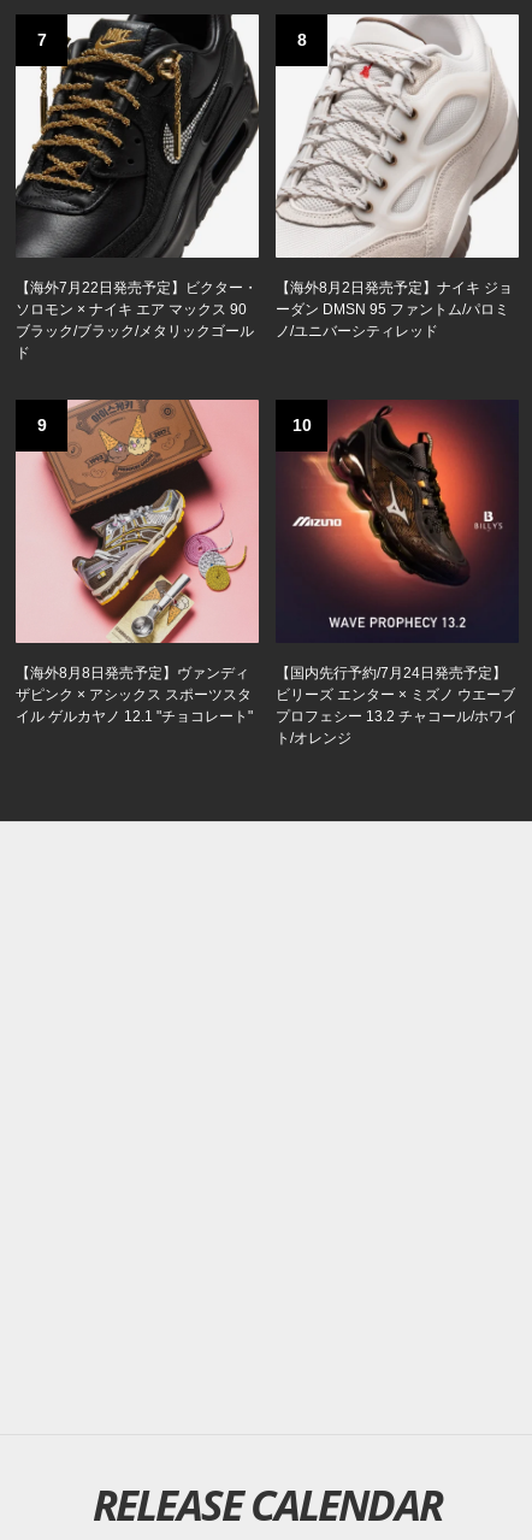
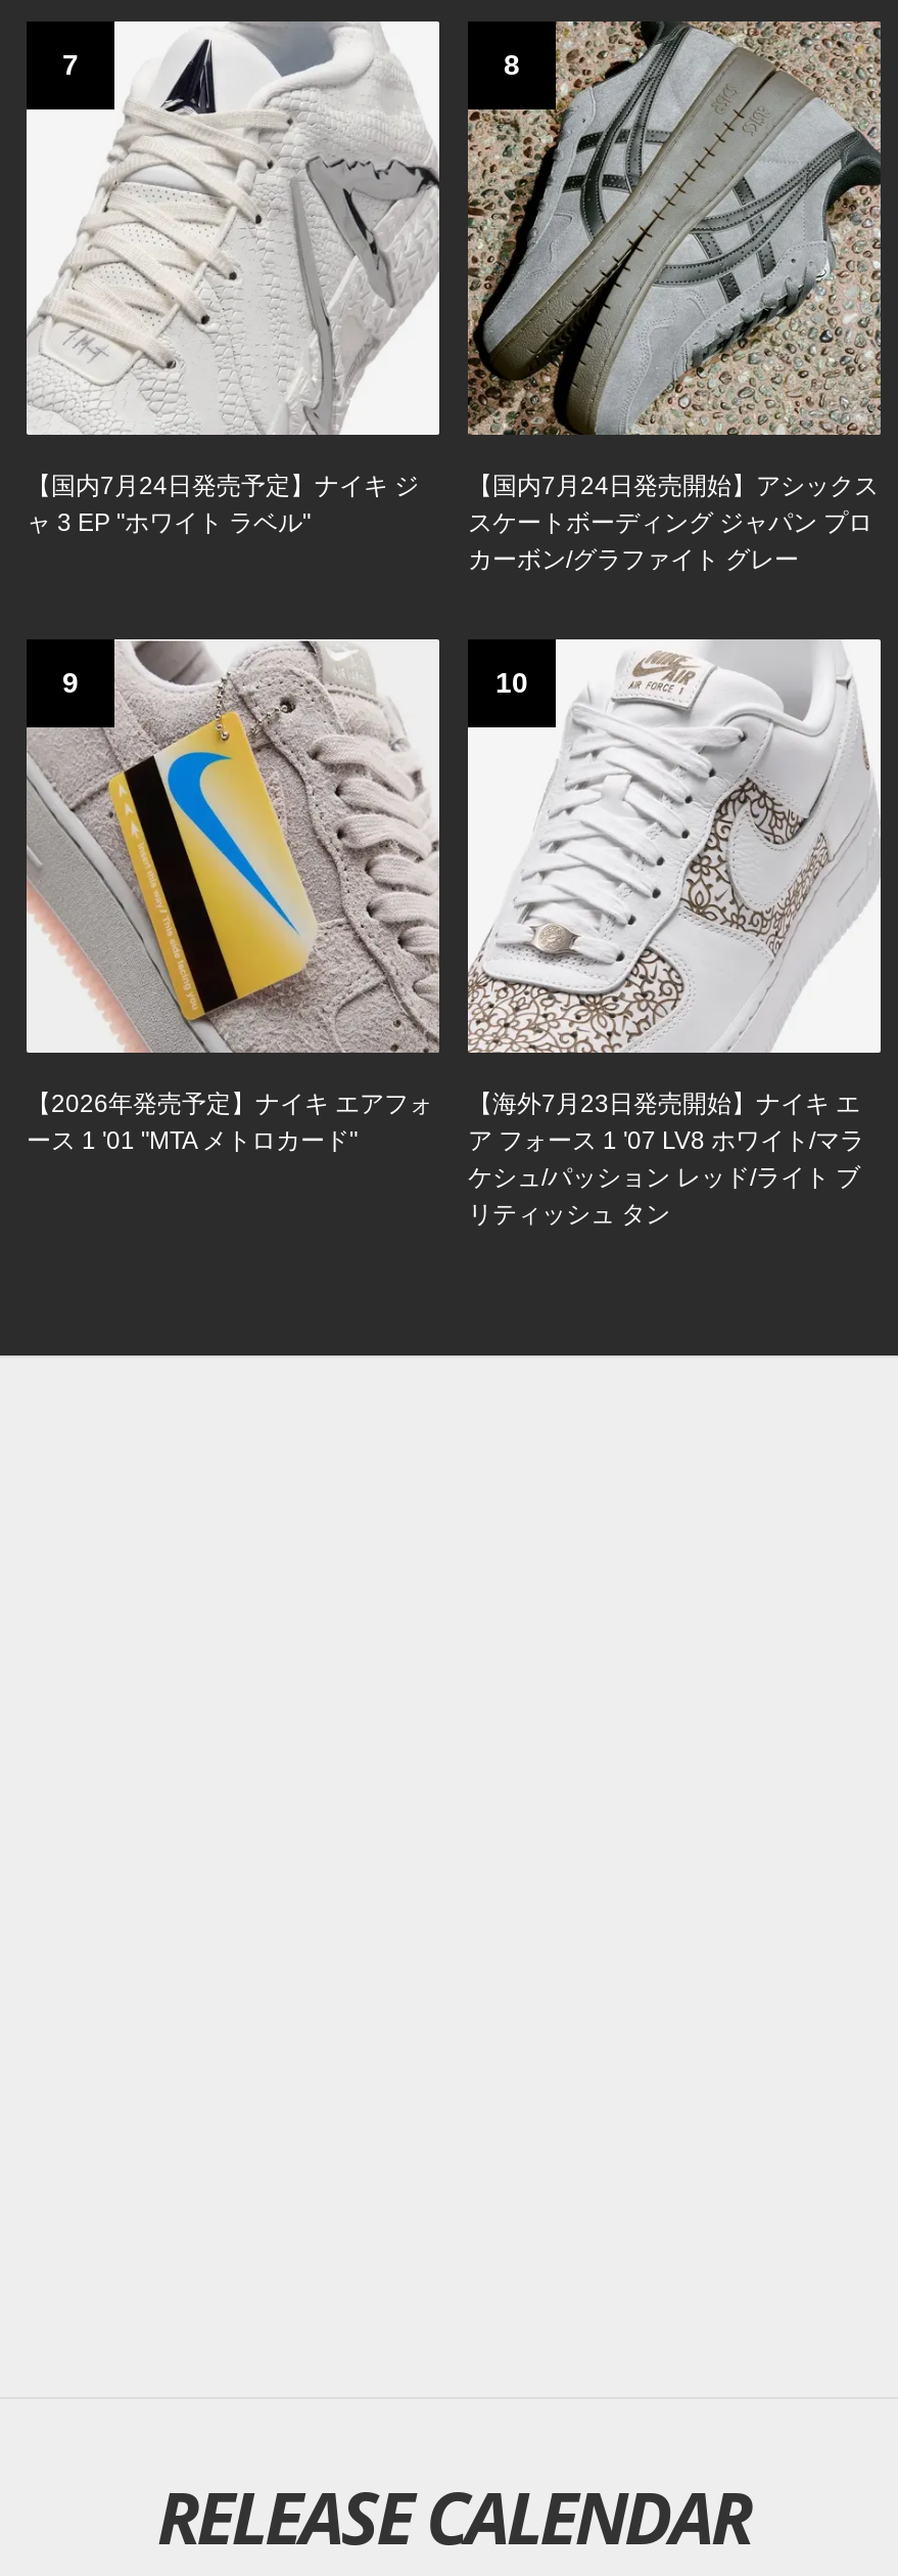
- [image]
- 【海外7月22日発売予定】ビクター・
- ソロモン × ナイキ エア マックス 90
- ブラック/ブラック/メタリックゴール
- ド
+ [image]
+ 【国内7月24日発売予定】ナイキ ジ
+ ャ 3 EP "ホワイト ラベル"

- [image]
- 【海外8月2日発売予定】ナイキ ジョ
- ーダン DMSN 95 ファントム/パロミ
- ノ/ユニバーシティレッド
+ [image]
+ 【国内7月24日発売開始】アシックス
+ スケートボーディング ジャパン プロ
+ カーボン/グラファイト グレー

- [image]
- 【海外8月8日発売予定】ヴァンディ
- ザピンク × アシックス スポーツスタ
- イル ゲルカヤノ 12.1 "チョコレート"
+ [image]
+ 【2026年発売予定】ナイキ エアフォ
+ ース 1 '01 "MTA メトロカード"

- [image]
- 【国内先行予約/7月24日発売予定】
- ビリーズ エンター × ミズノ ウエーブ
- プロフェシー 13.2 チャコール/ホワイ
- ト/オレンジ
+ [image]
+ 【海外7月23日発売開始】ナイキ エ
+ ア フォース 1 '07 LV8 ホワイト/マラ
+ ケシュ/パッション レッド/ライト ブ
+ リティッシュ タン
